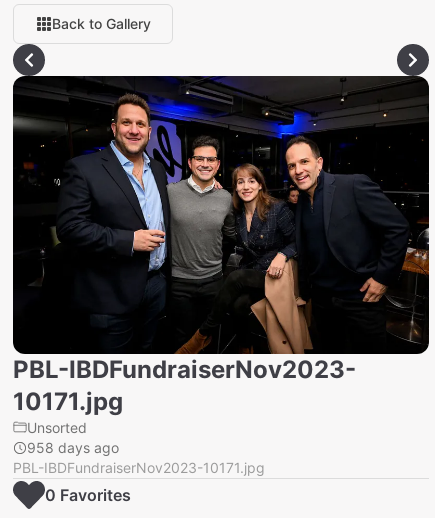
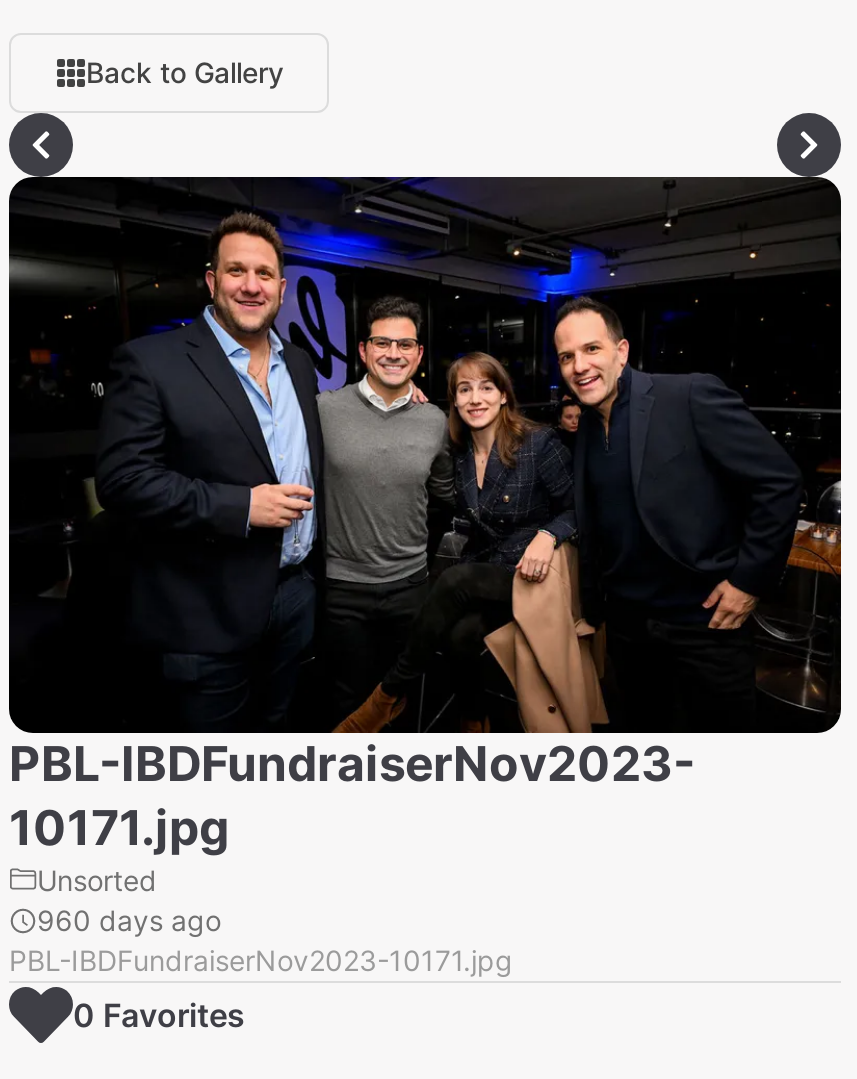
- 958 days ago
+ 960 days ago
